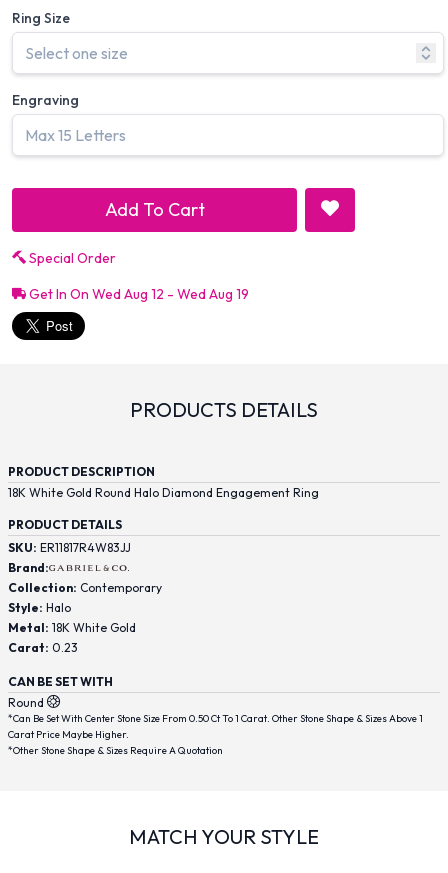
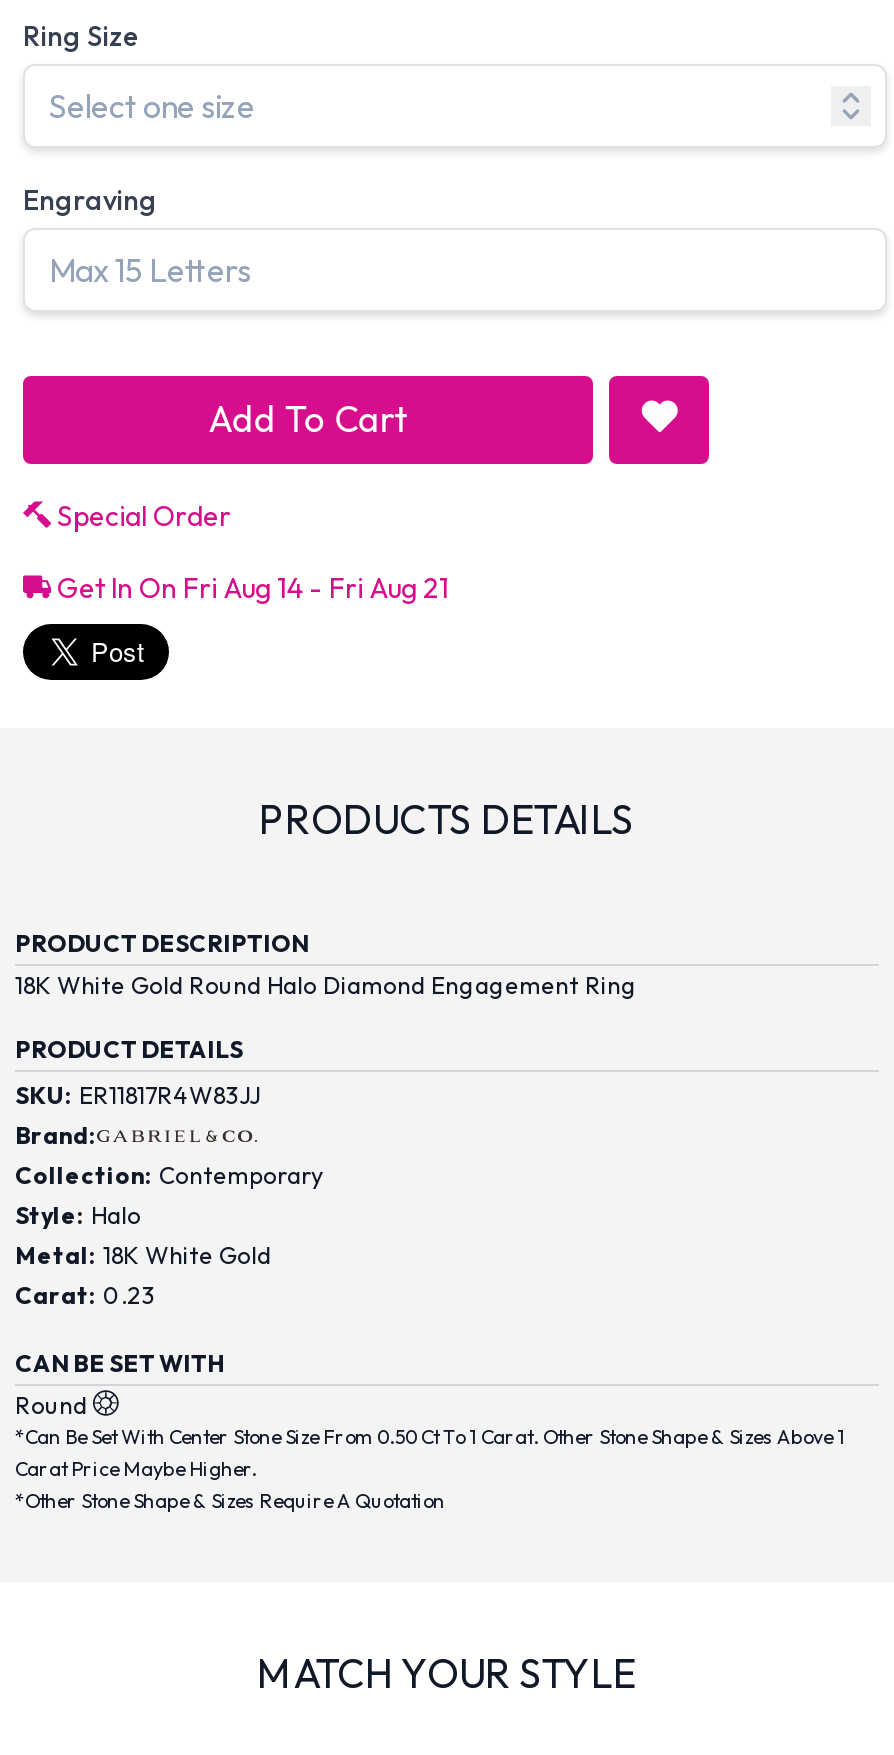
- Get In On Wed Aug 12 - Wed Aug 19
+ Get In On Fri Aug 14 - Fri Aug 21
